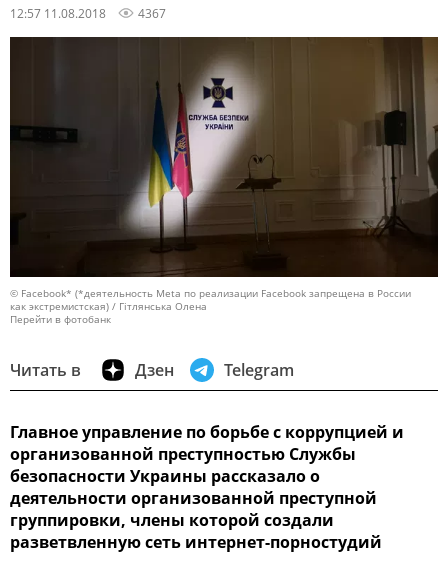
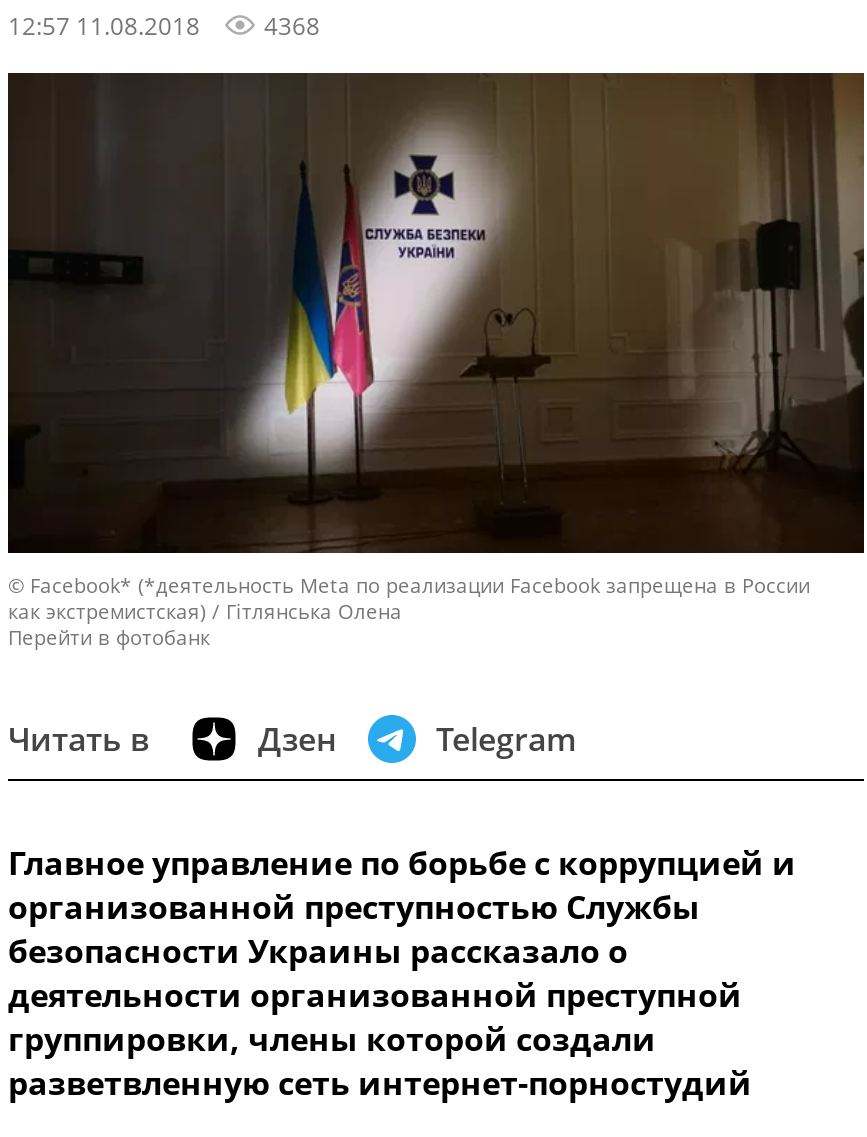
- 12:57 11.08.2018 4367
+ 12:57 11.08.2018 4368
